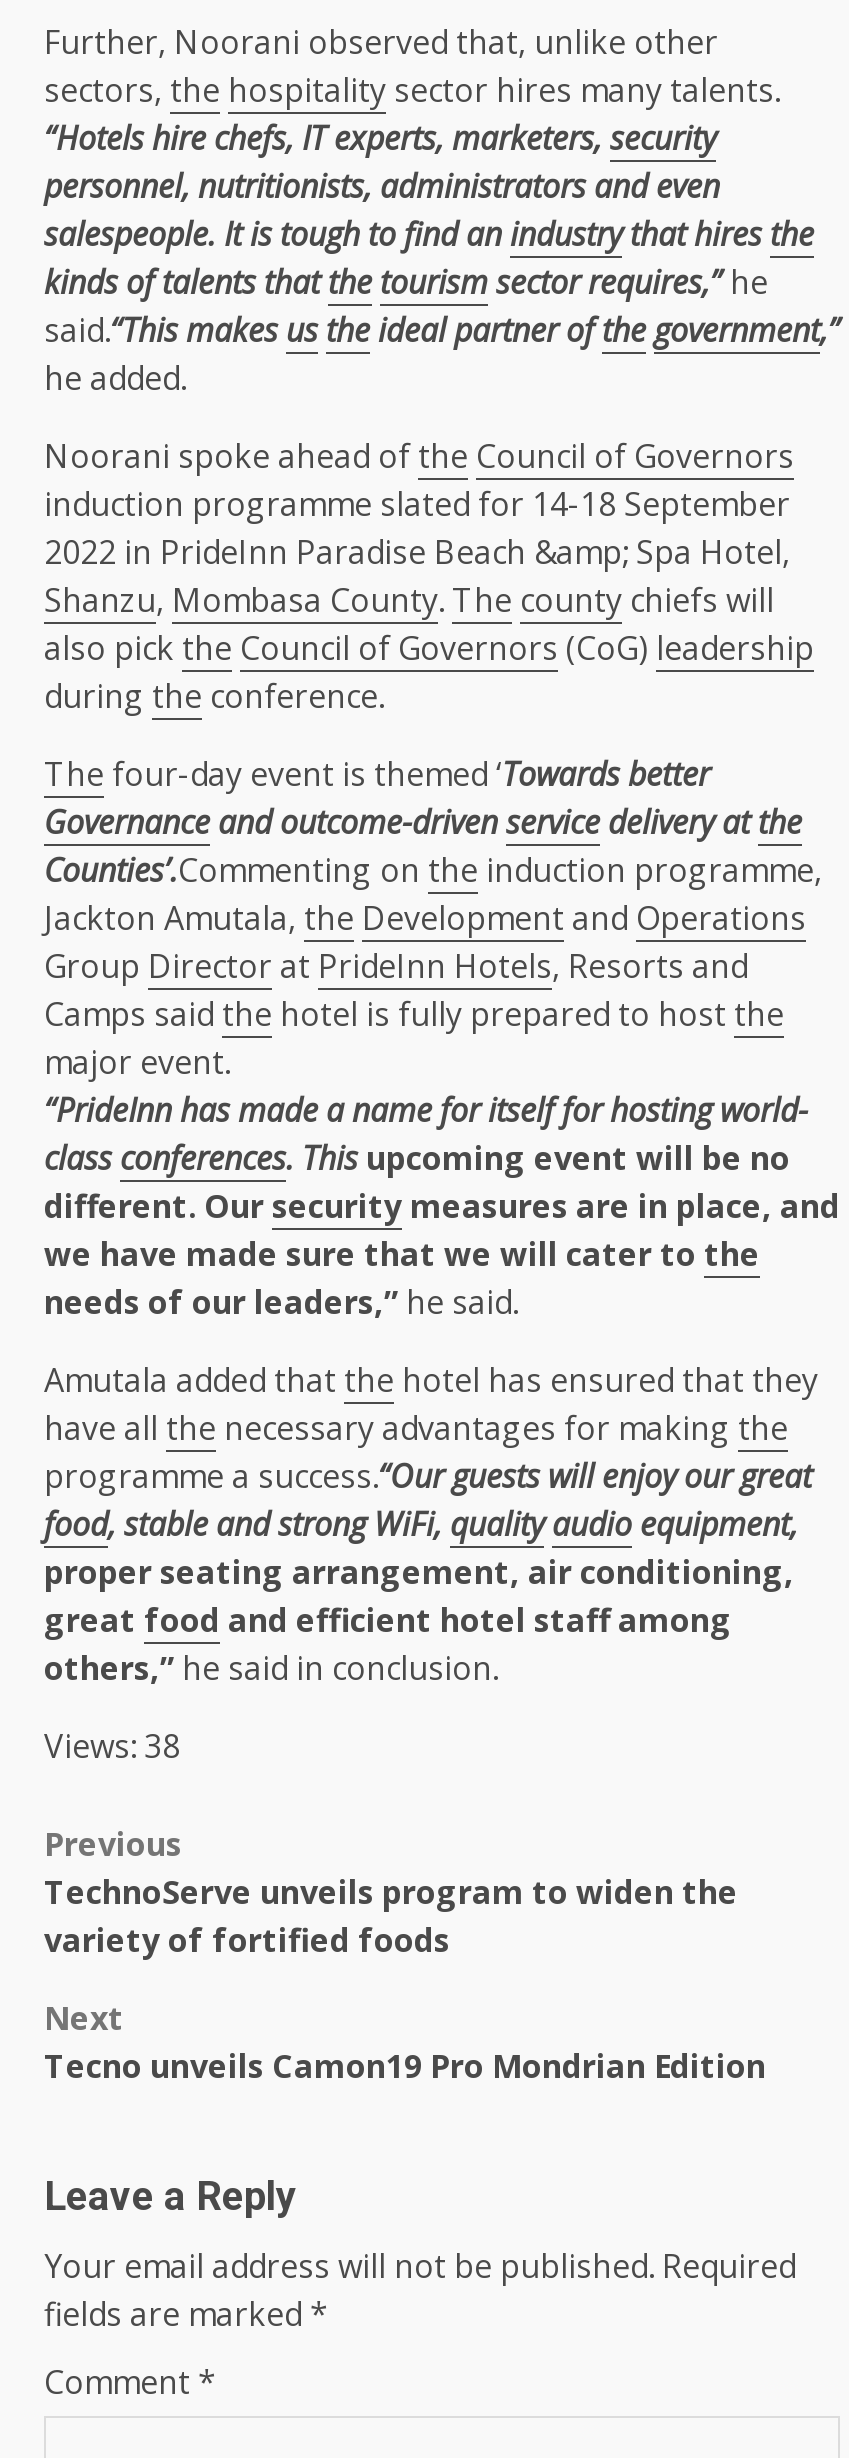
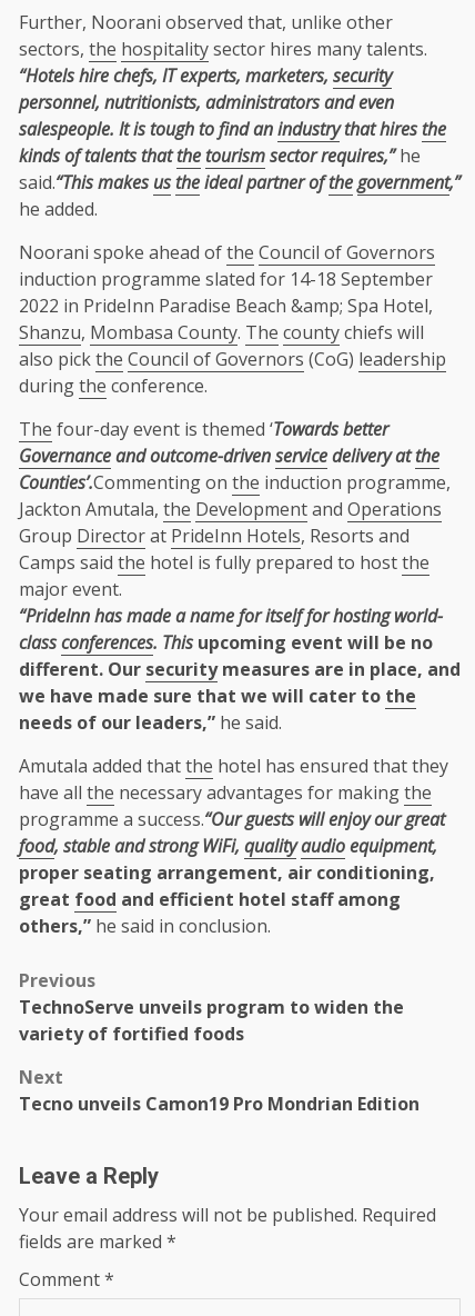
- Views: 38
